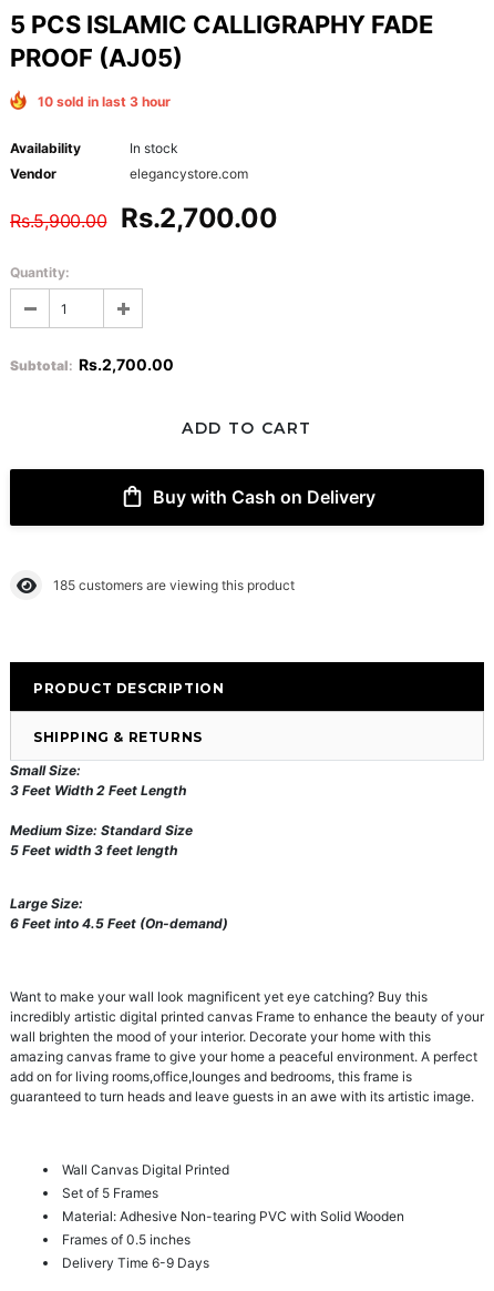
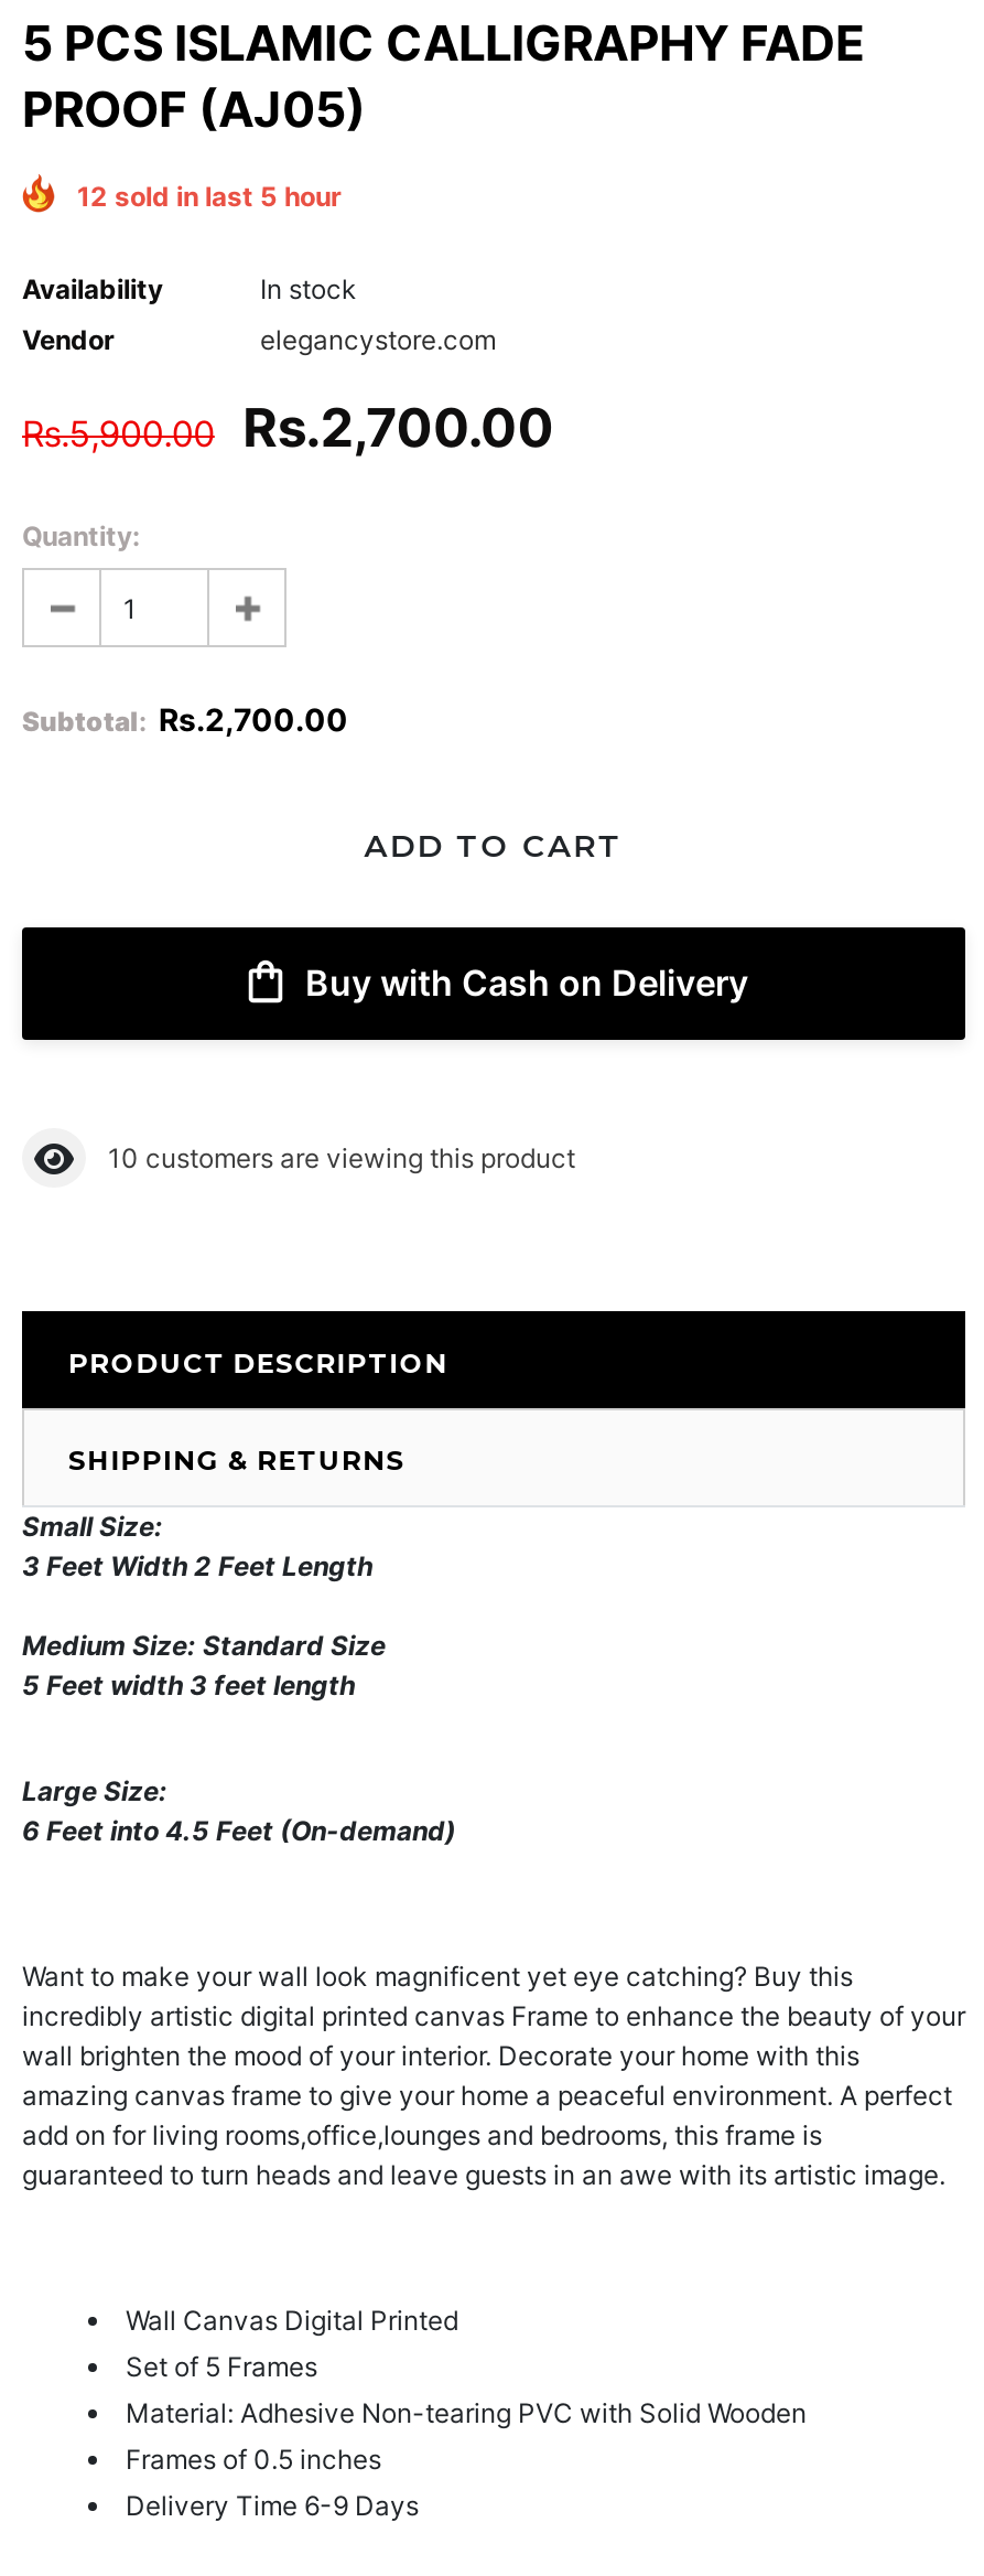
- 10 sold in last 3 hour
+ 12 sold in last 5 hour

- 185 customers are viewing this product
+ 10 customers are viewing this product
